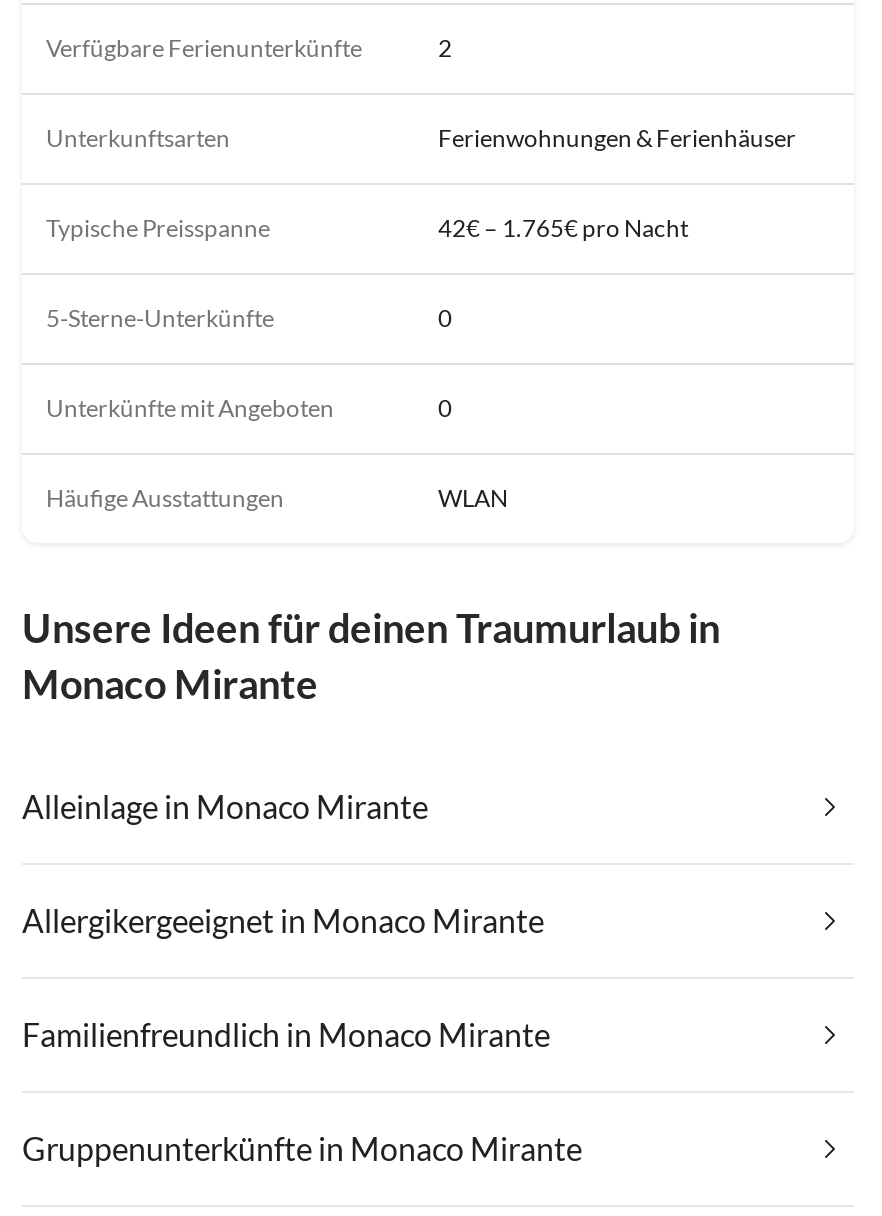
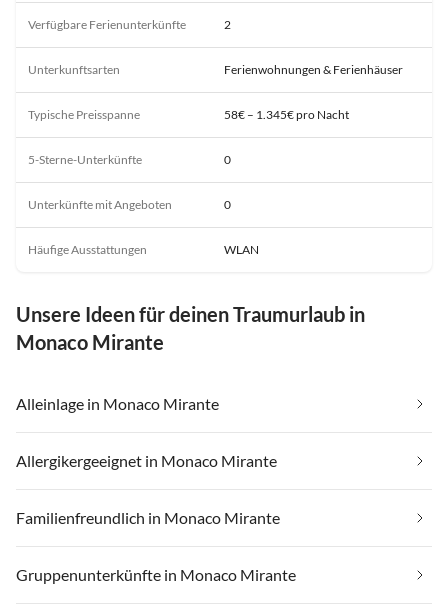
- 42€ – 1.765€ pro Nacht
+ 58€ – 1.345€ pro Nacht
